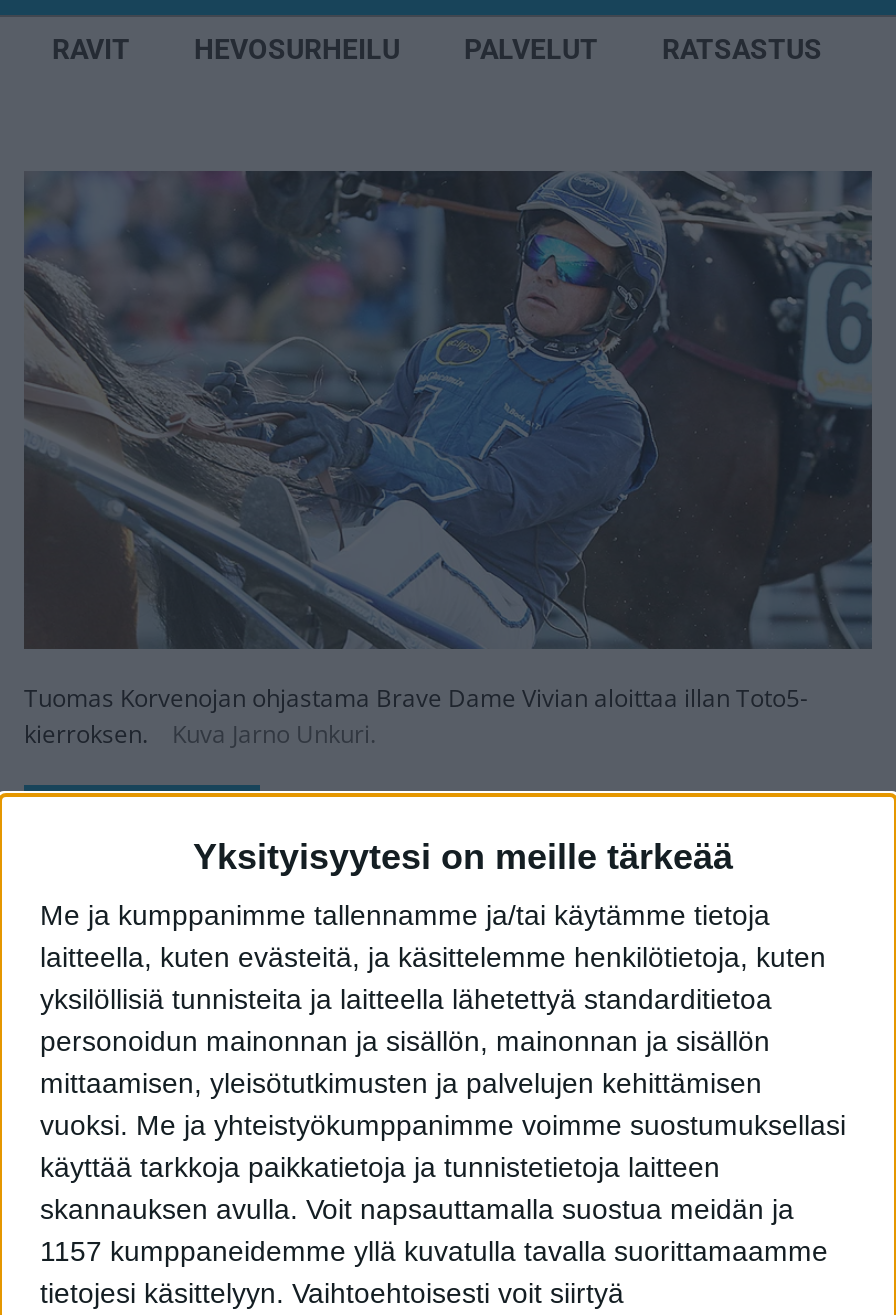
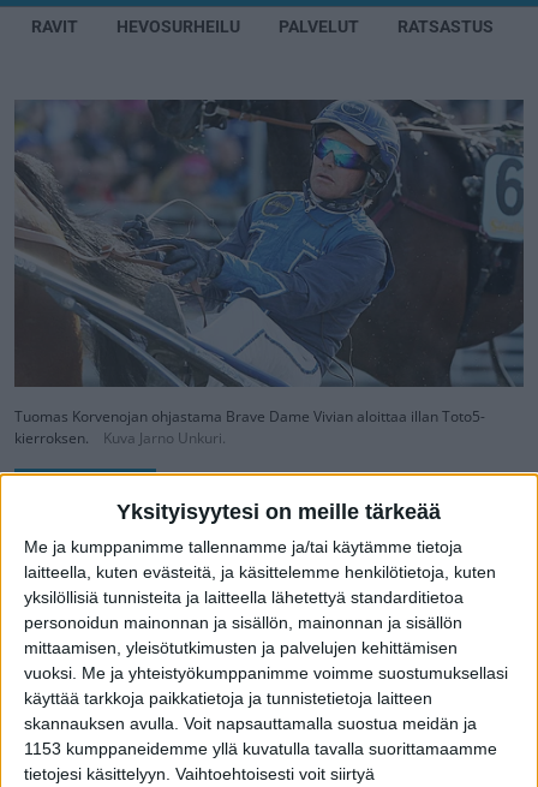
- 1157 kumppaneidemme yllä kuvatulla tavalla suorittamaamme
+ 1153 kumppaneidemme yllä kuvatulla tavalla suorittamaamme
